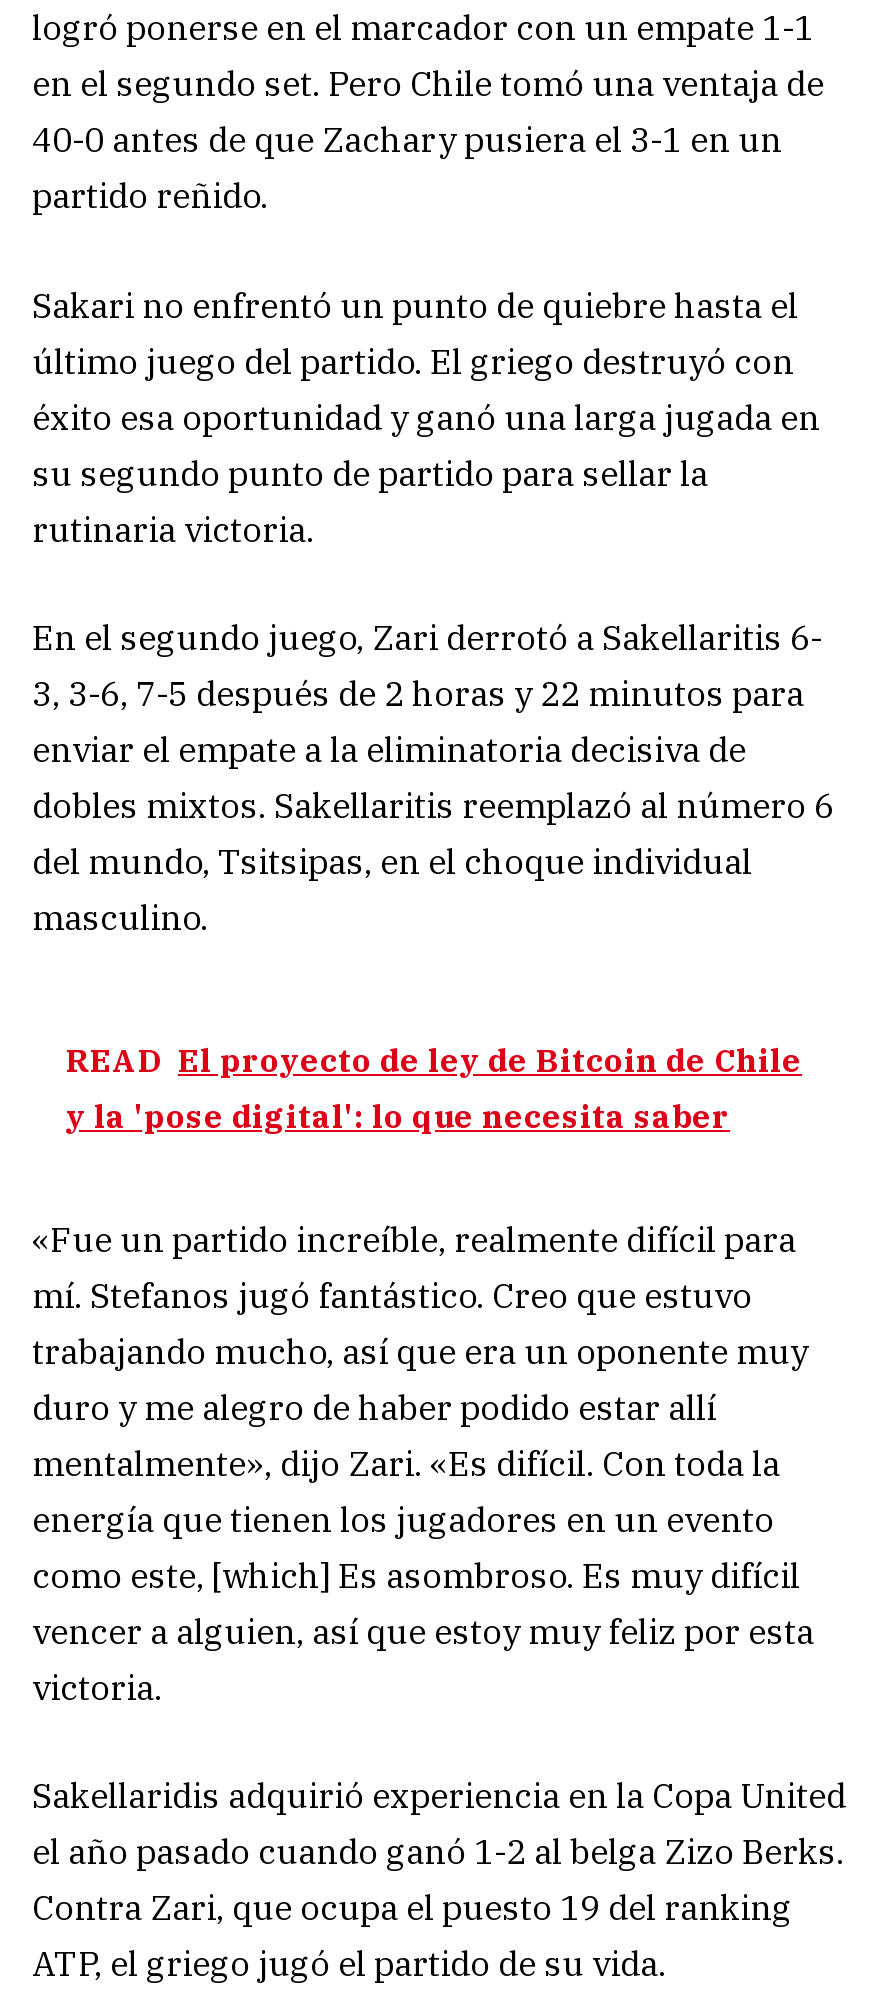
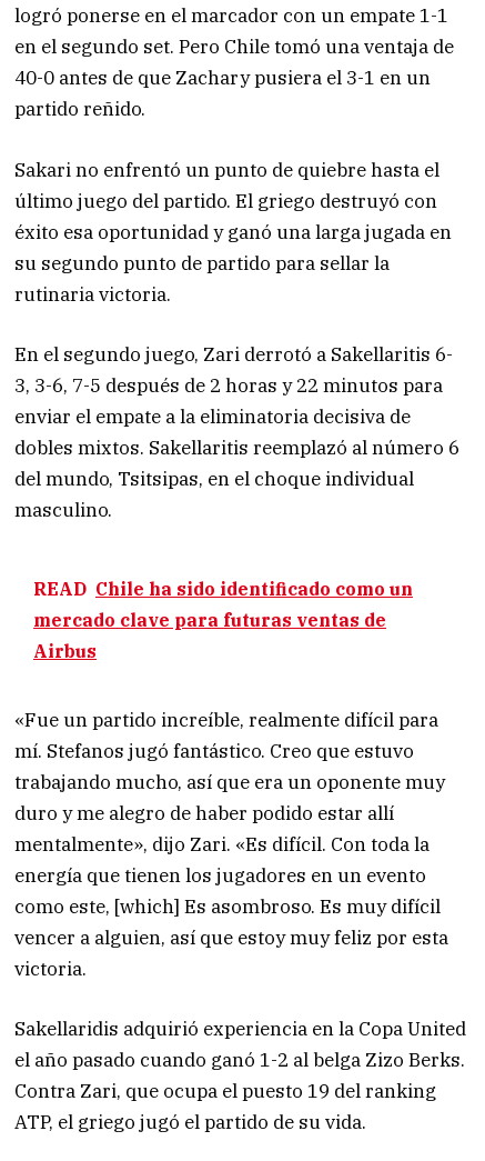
- READ El proyecto de ley de Bitcoin de Chile
- y la 'pose digital': lo que necesita saber
+ READ Chile ha sido identificado como un
+ mercado clave para futuras ventas de
+ Airbus
